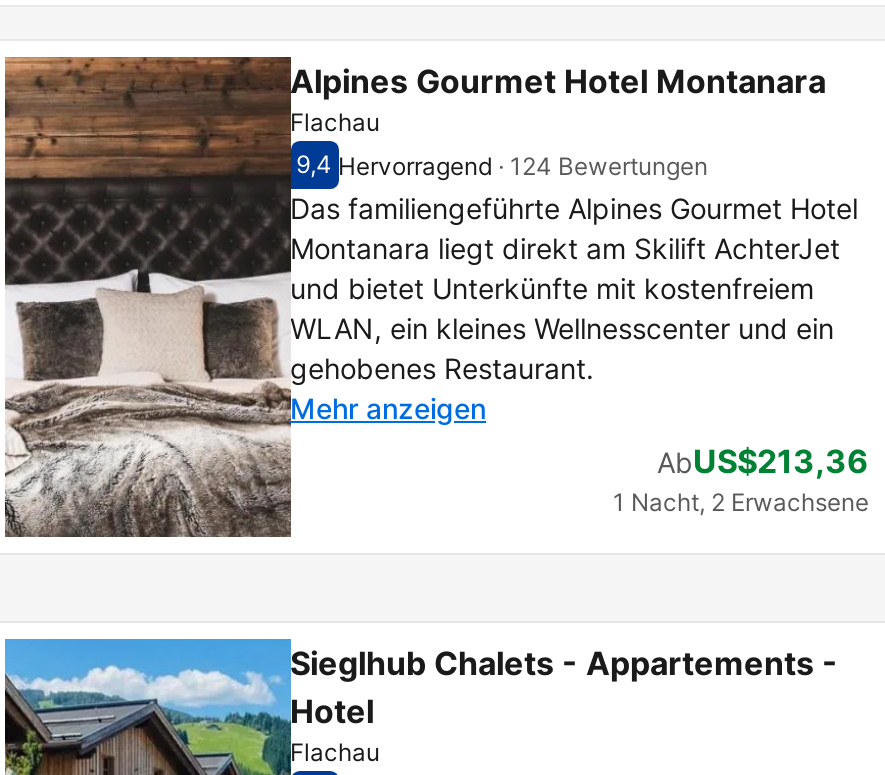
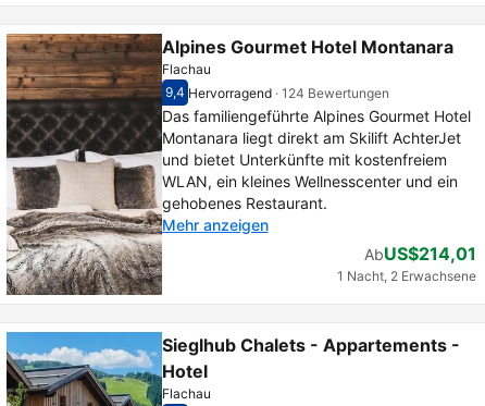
- AbUS$213,36
+ AbUS$214,01
